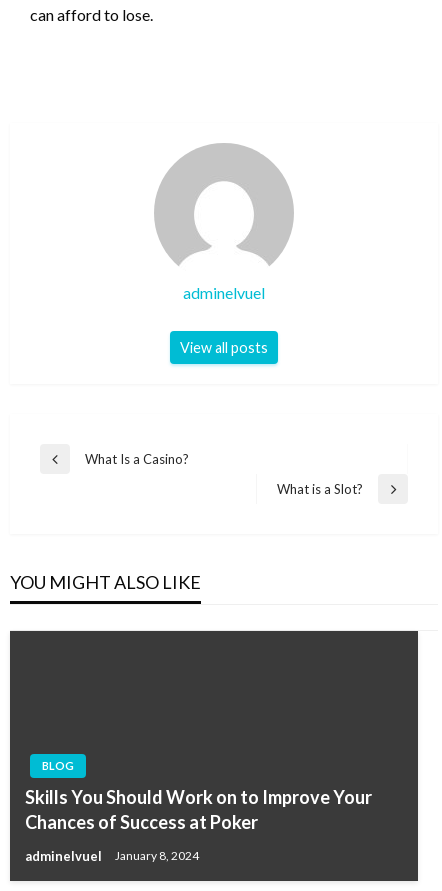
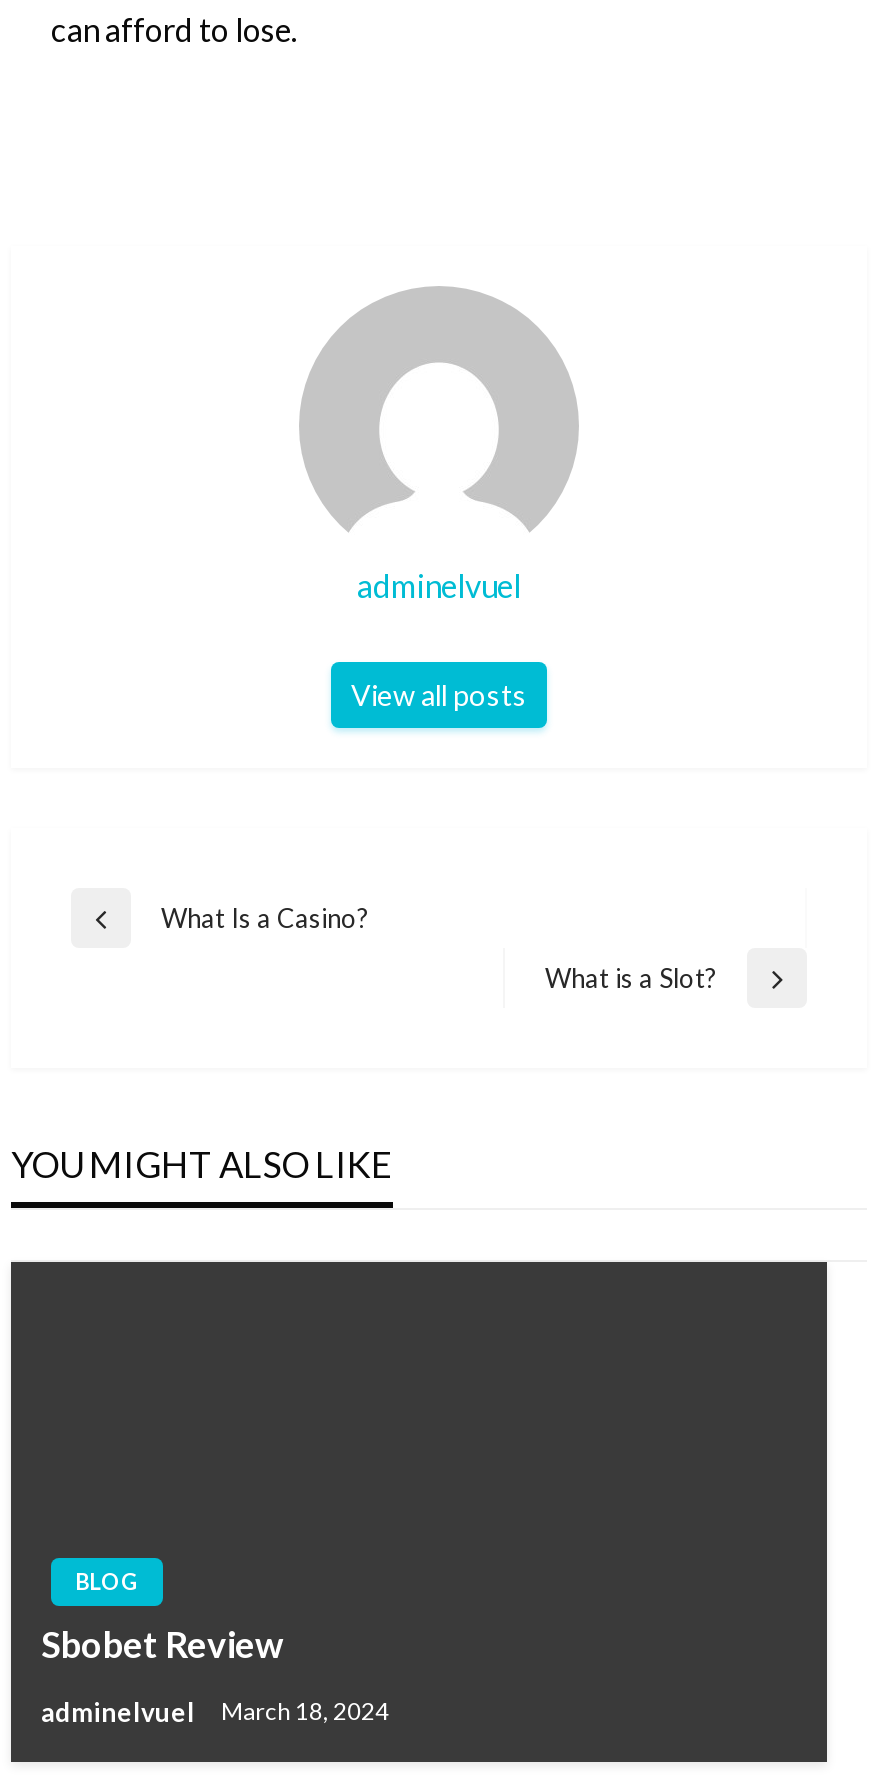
moved down: BLOG

- Skills You Should Work on to Improve Your
- Chances of Success at Poker
+ Sbobet Review

- adminelvuel January 8, 2024
+ adminelvuel March 18, 2024
